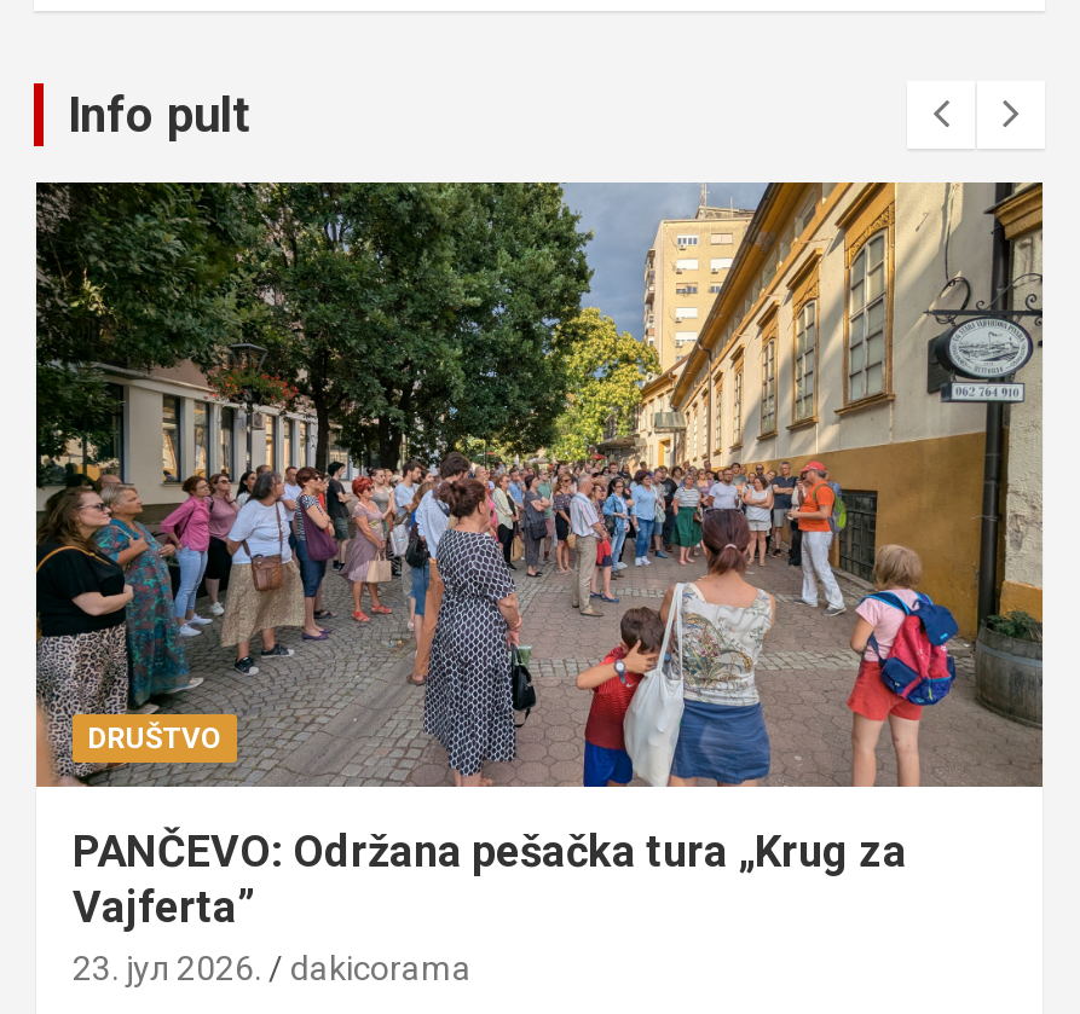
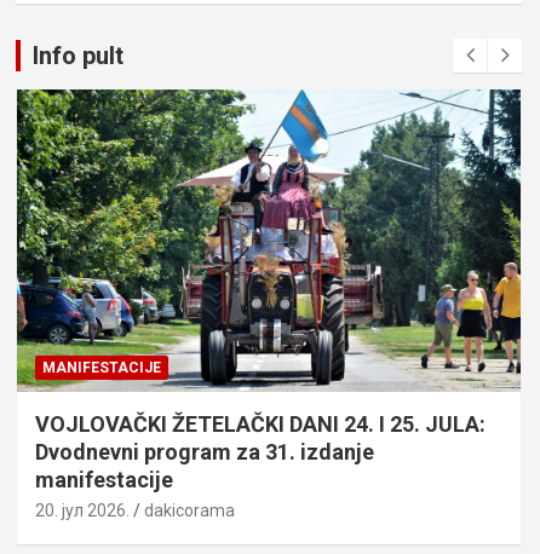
- [image]
- DRUŠTVO
+ [image]
+ MANIFESTACIJE

- PANČEVO: Održana pešačka tura „Krug za
- Vajferta”
- 23. јул 2026.
+ VOJLOVAČKI ŽETELAČKI DANI 24. I 25. JULA:
+ Dvodnevni program za 31. izdanje
+ manifestacije
+ 20. јул 2026.
